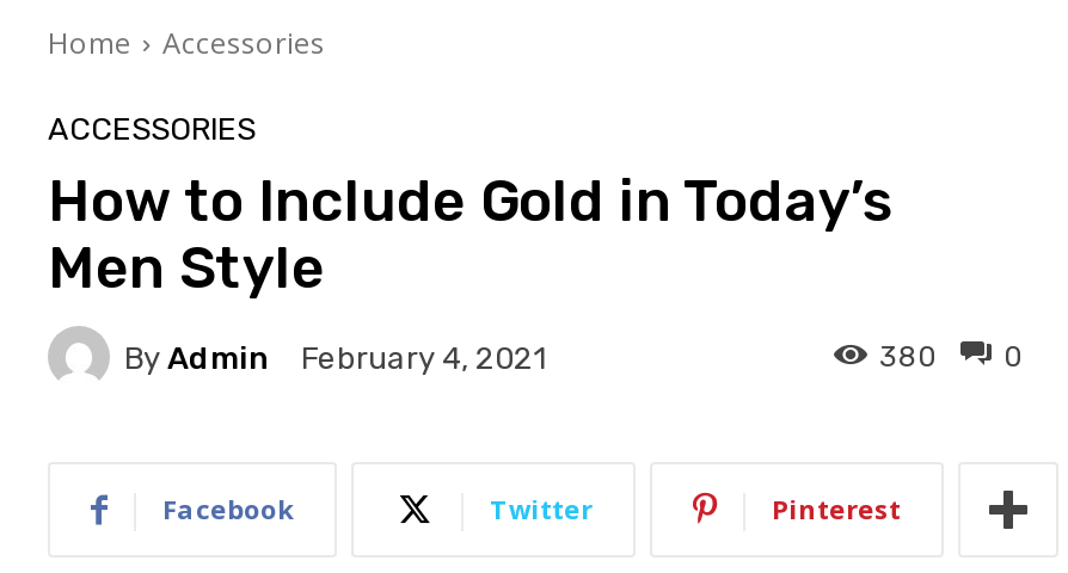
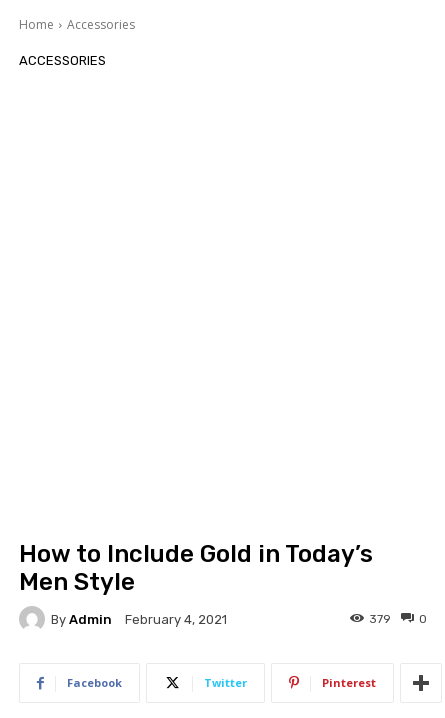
- 380 0
+ 379 0
